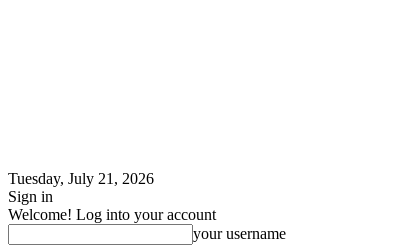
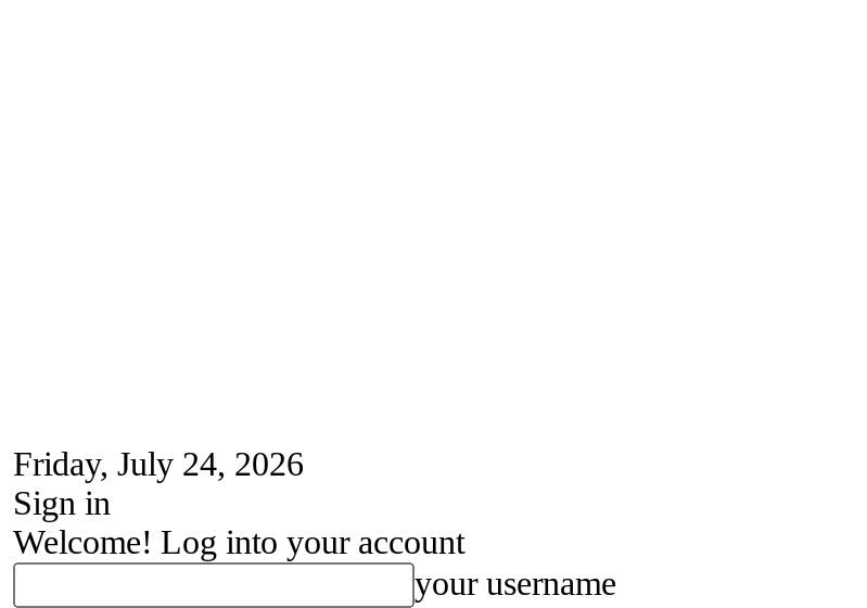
- Tuesday, July 21, 2026
+ Friday, July 24, 2026
